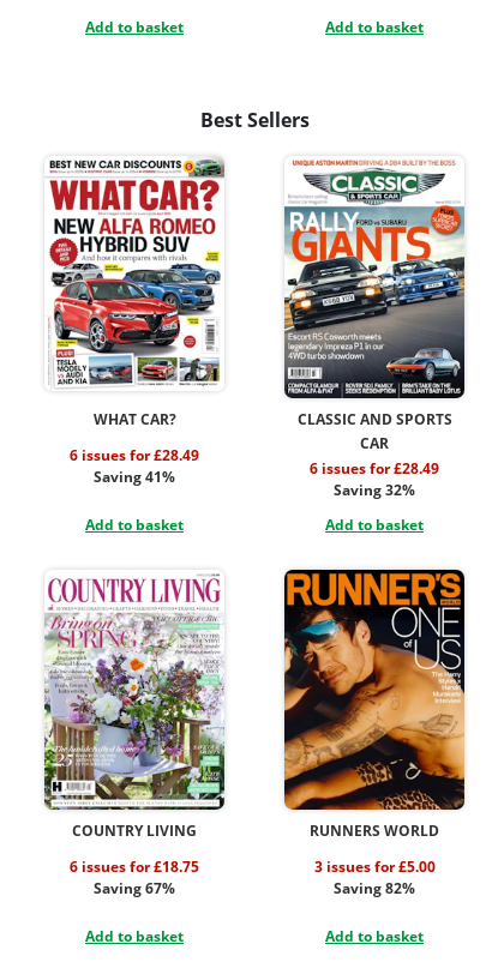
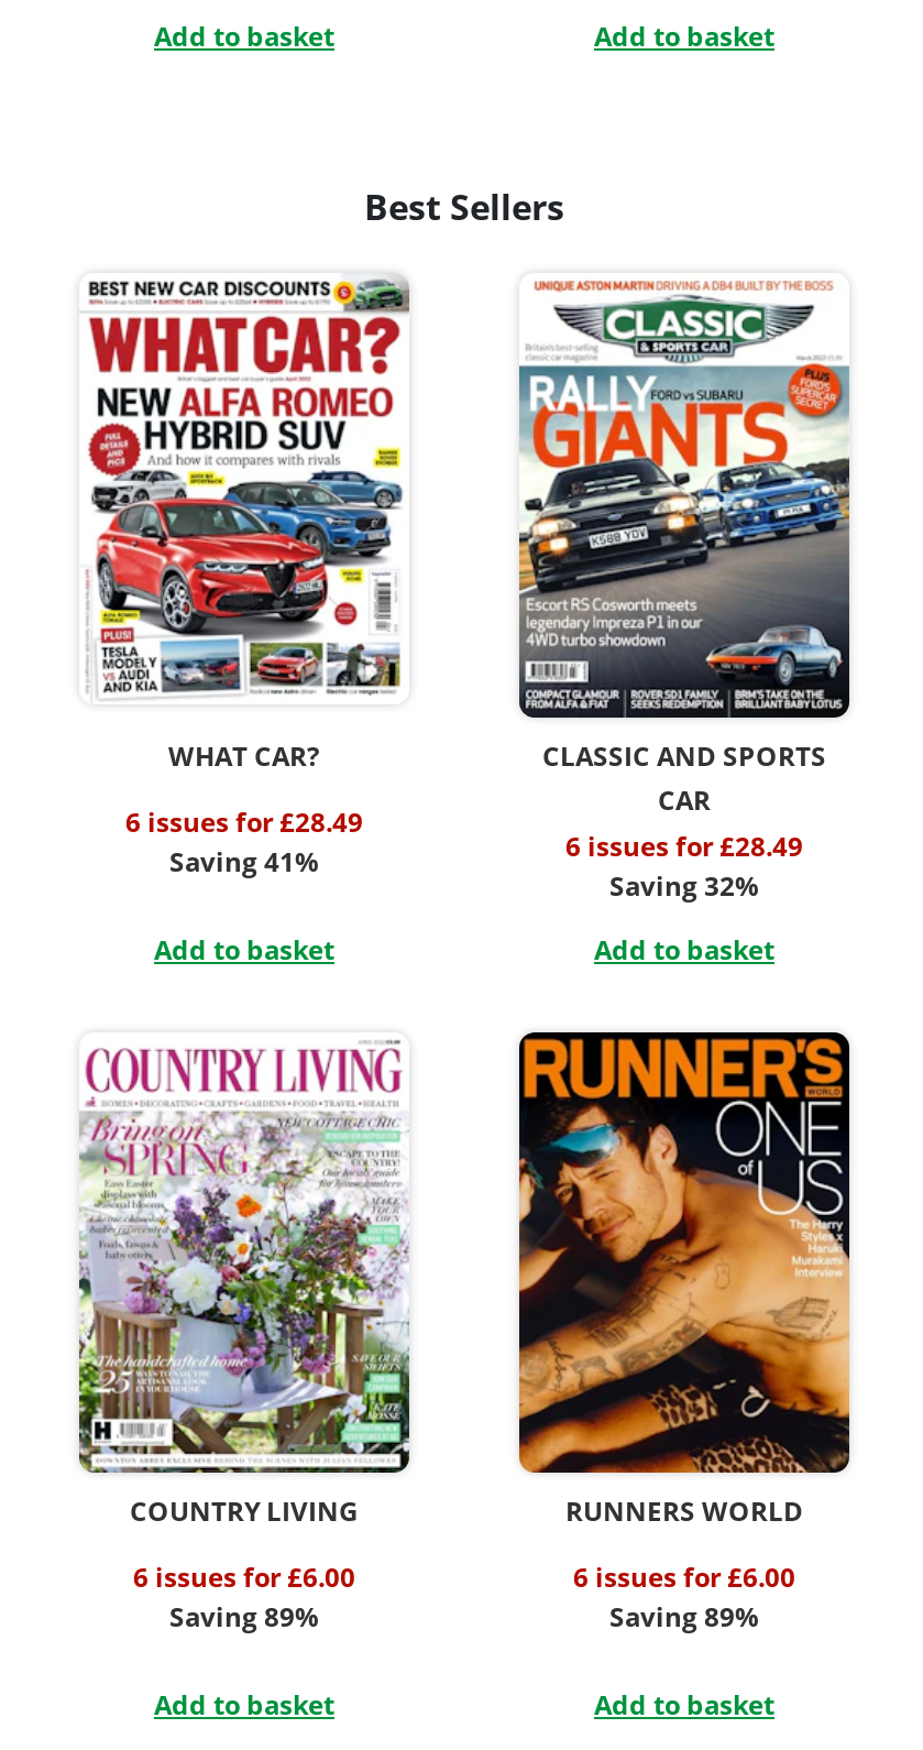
- 6 issues for £18.75
+ 6 issues for £6.00

- 3 issues for £5.00
+ 6 issues for £6.00

- Saving 67%
+ Saving 89%

- Saving 82%
+ Saving 89%
